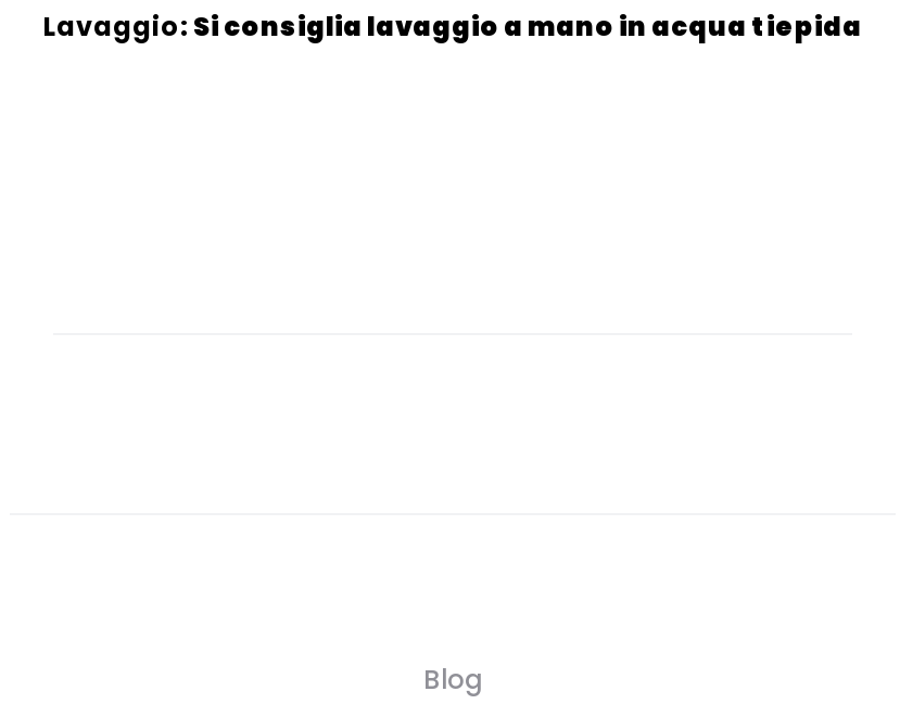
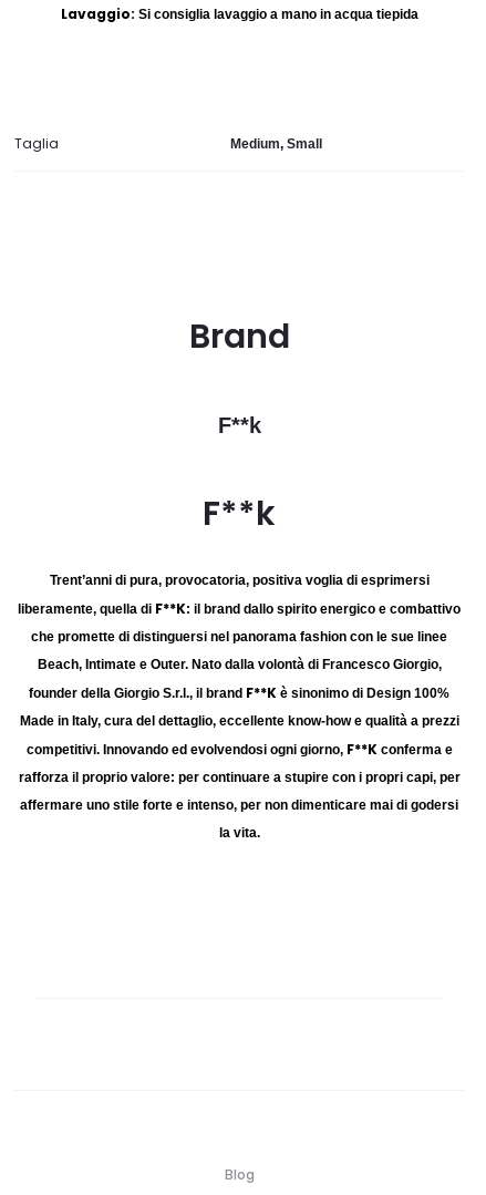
+ Taglia
+ Medium, Small

+ Brand
+ F**k
+ F**k
+ Trent’anni di pura, provocatoria, positiva voglia di esprimersi
+ liberamente, quella di F**K: il brand dallo spirito energico e combattivo
+ che promette di distinguersi nel panorama fashion con le sue linee
+ Beach, Intimate e Outer. Nato dalla volontà di Francesco Giorgio,
+ founder della Giorgio S.r.l., il brand F**K è sinonimo di Design 100%
+ Made in Italy, cura del dettaglio, eccellente know-how e qualità a prezzi
+ competitivi. Innovando ed evolvendosi ogni giorno, F**K conferma e
+ rafforza il proprio valore: per continuare a stupire con i propri capi, per
+ affermare uno stile forte e intenso, per non dimenticare mai di godersi
+ la vita.
